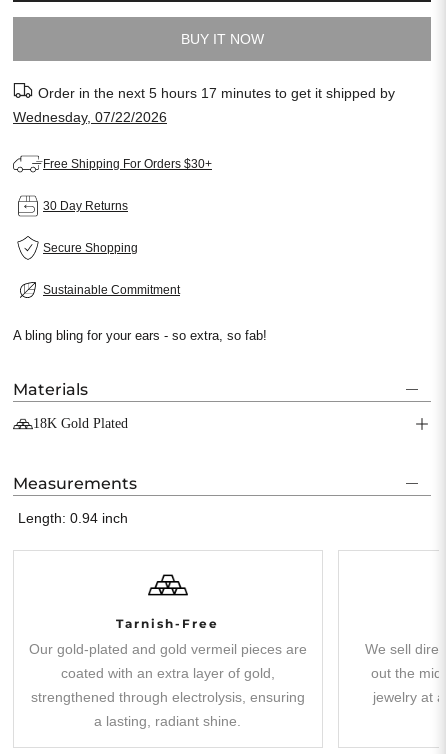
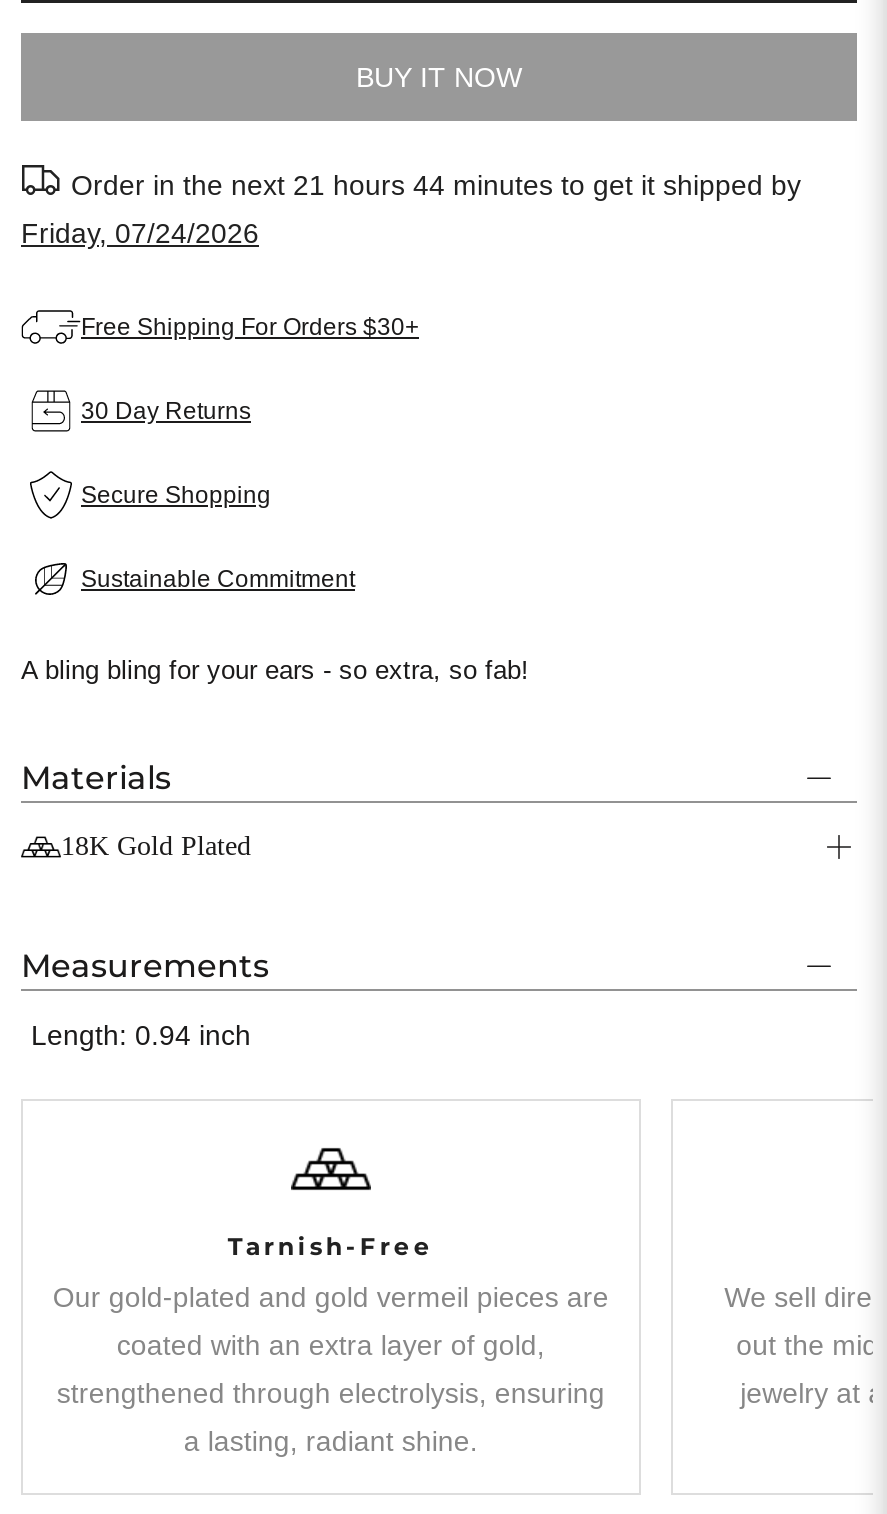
- Order in the next 5 hours 17 minutes to get it shipped by
+ Order in the next 21 hours 44 minutes to get it shipped by

- Wednesday, 07/22/2026
+ Friday, 07/24/2026
